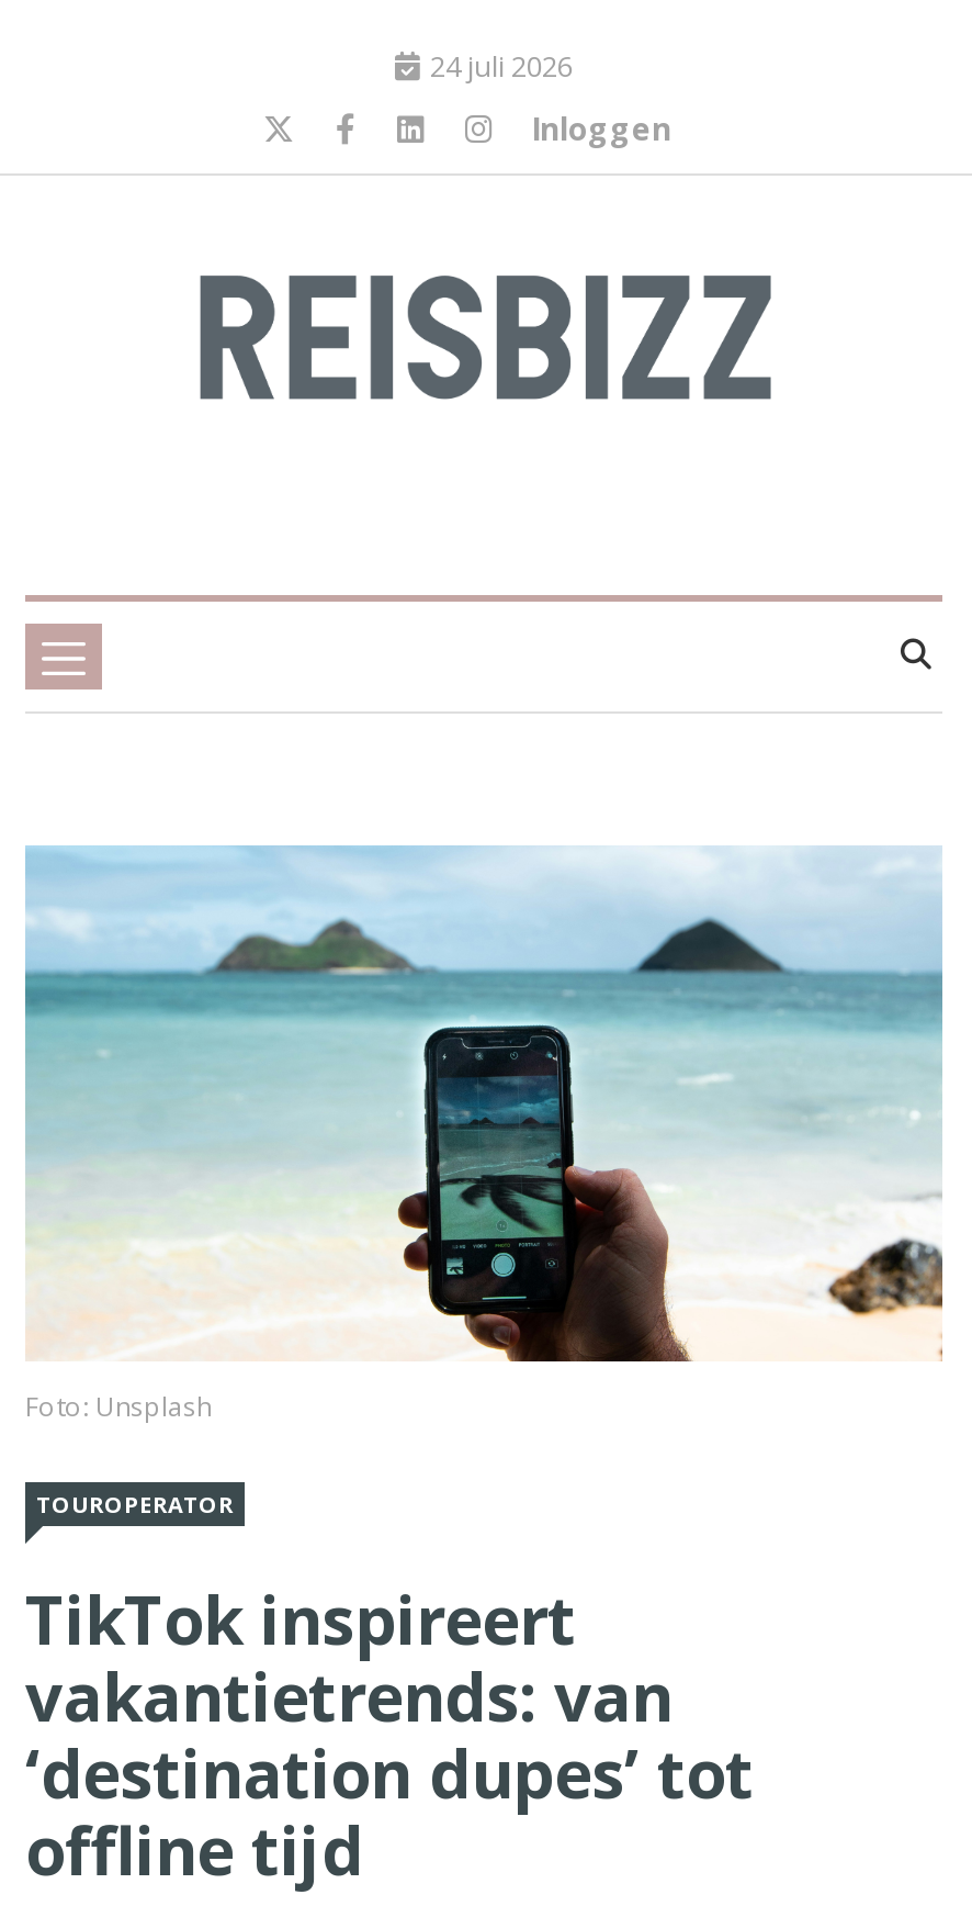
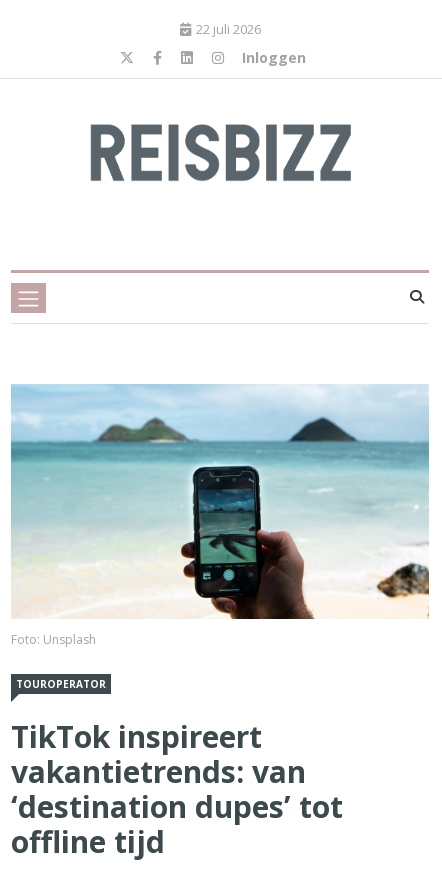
- 24 juli 2026
+ 22 juli 2026
